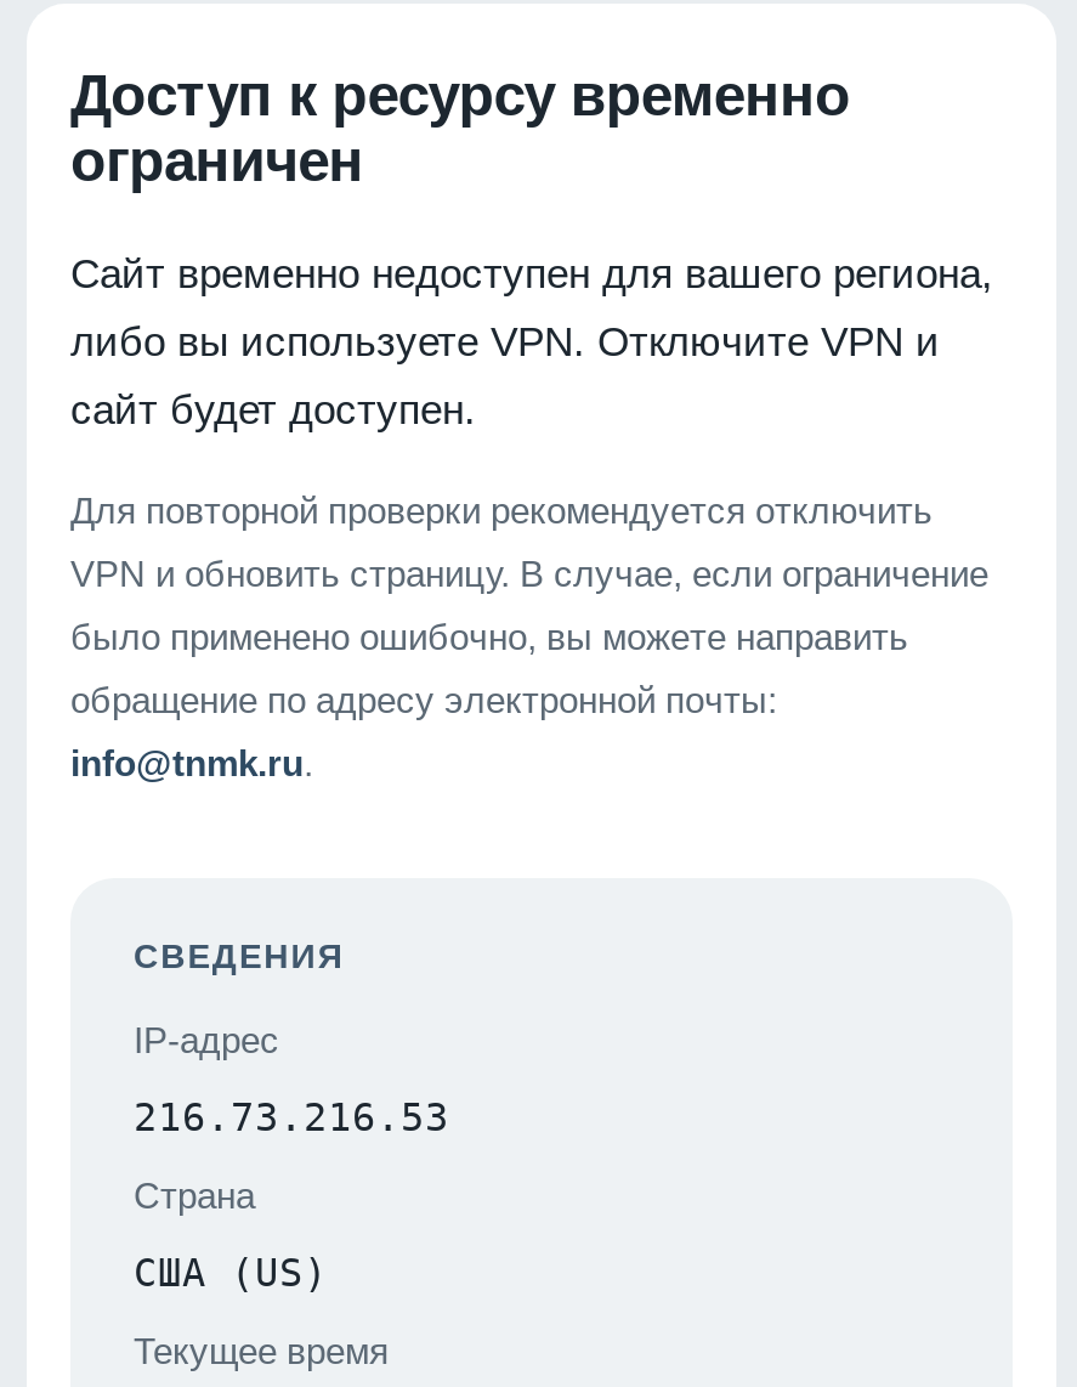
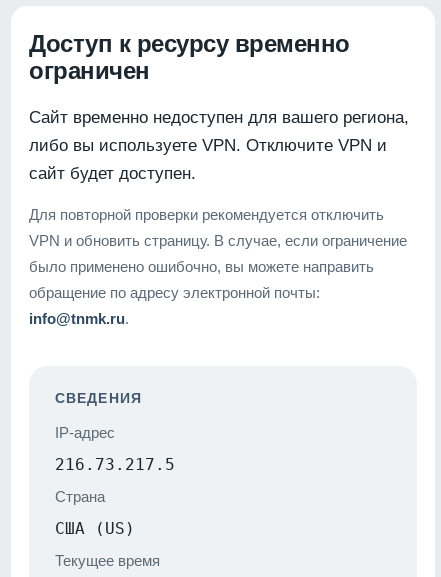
- 216.73.216.53
+ 216.73.217.5
